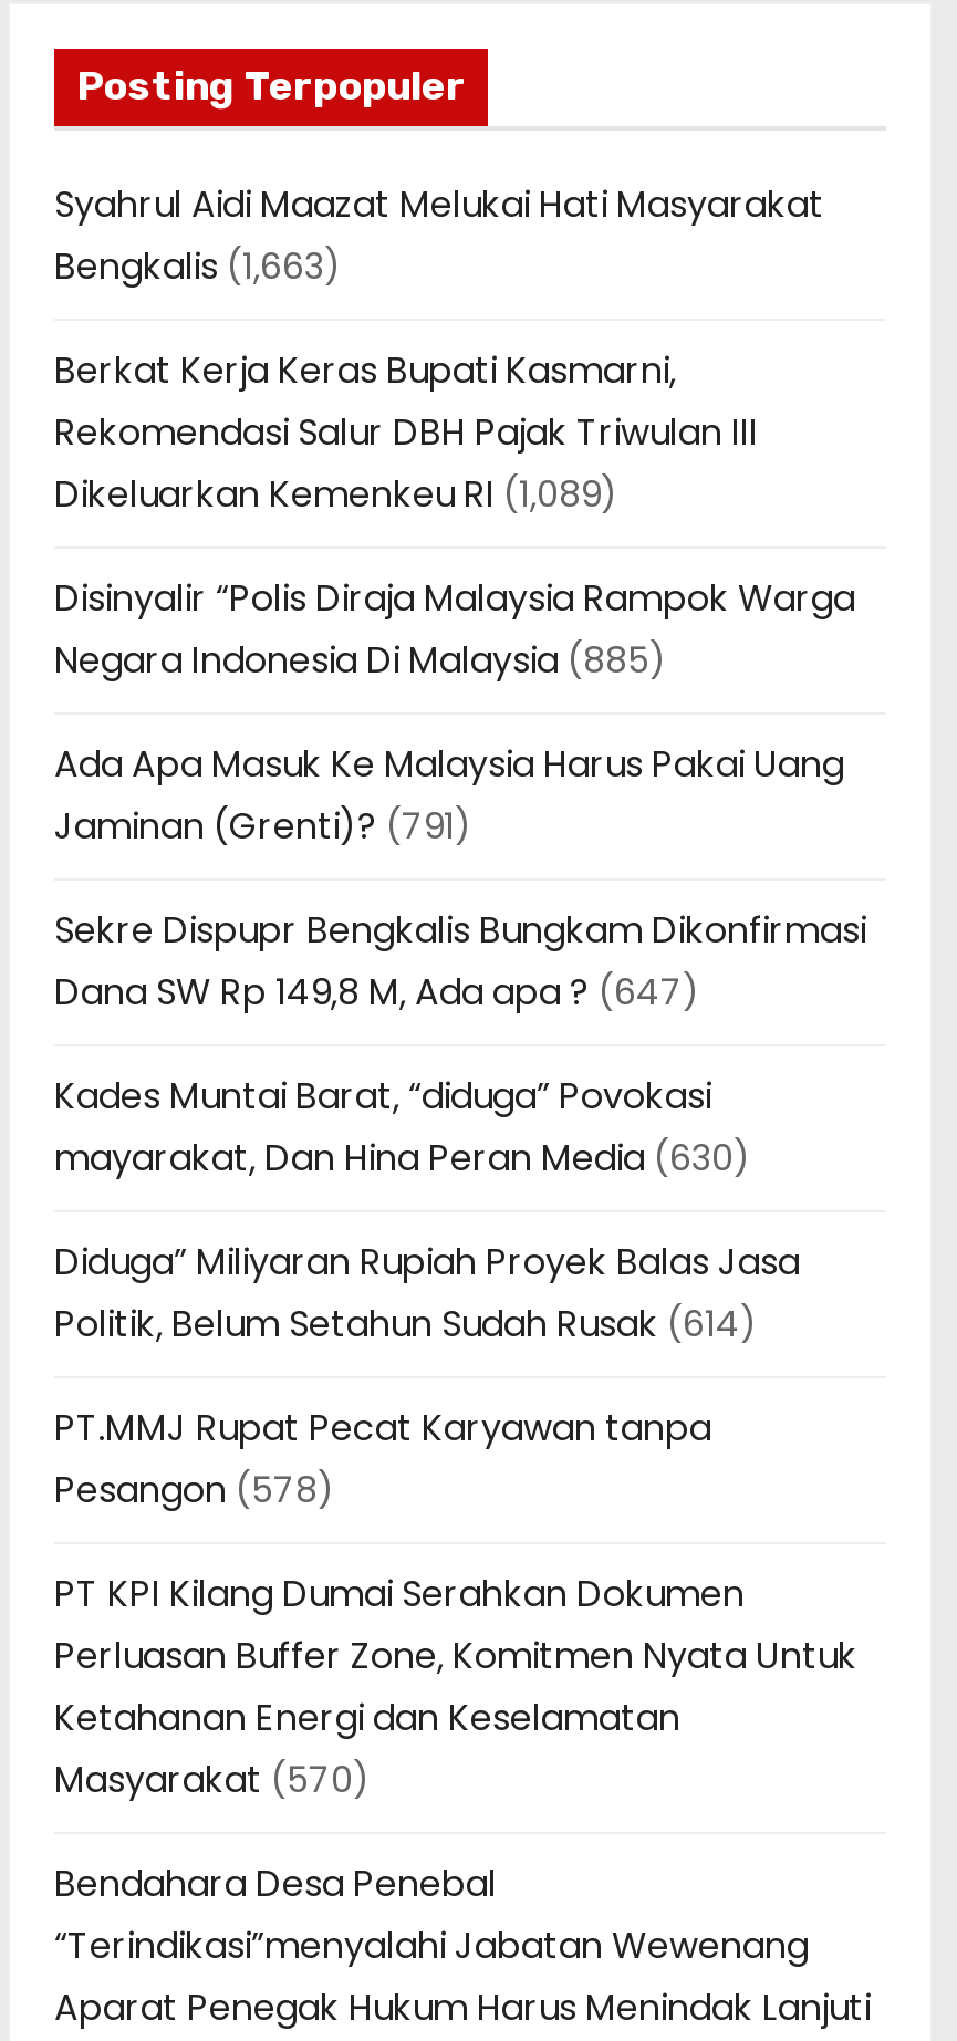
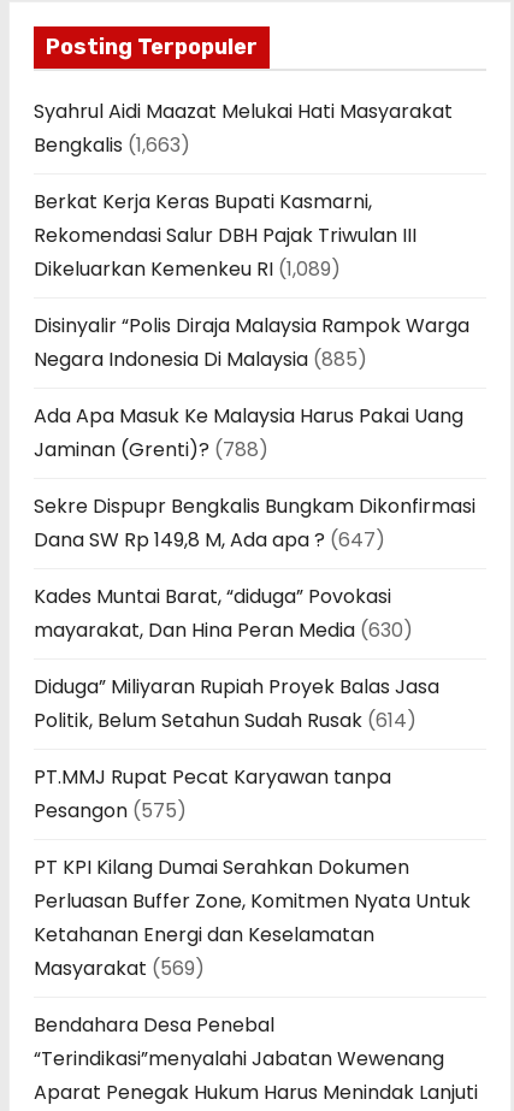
- Jaminan (Grenti)? (791)
+ Jaminan (Grenti)? (788)

- Pesangon (578)
+ Pesangon (575)

- Masyarakat (570)
+ Masyarakat (569)
